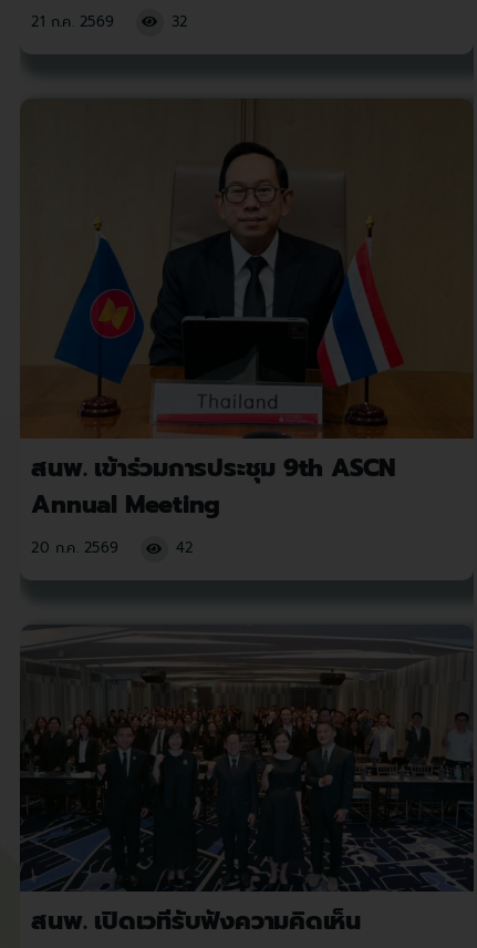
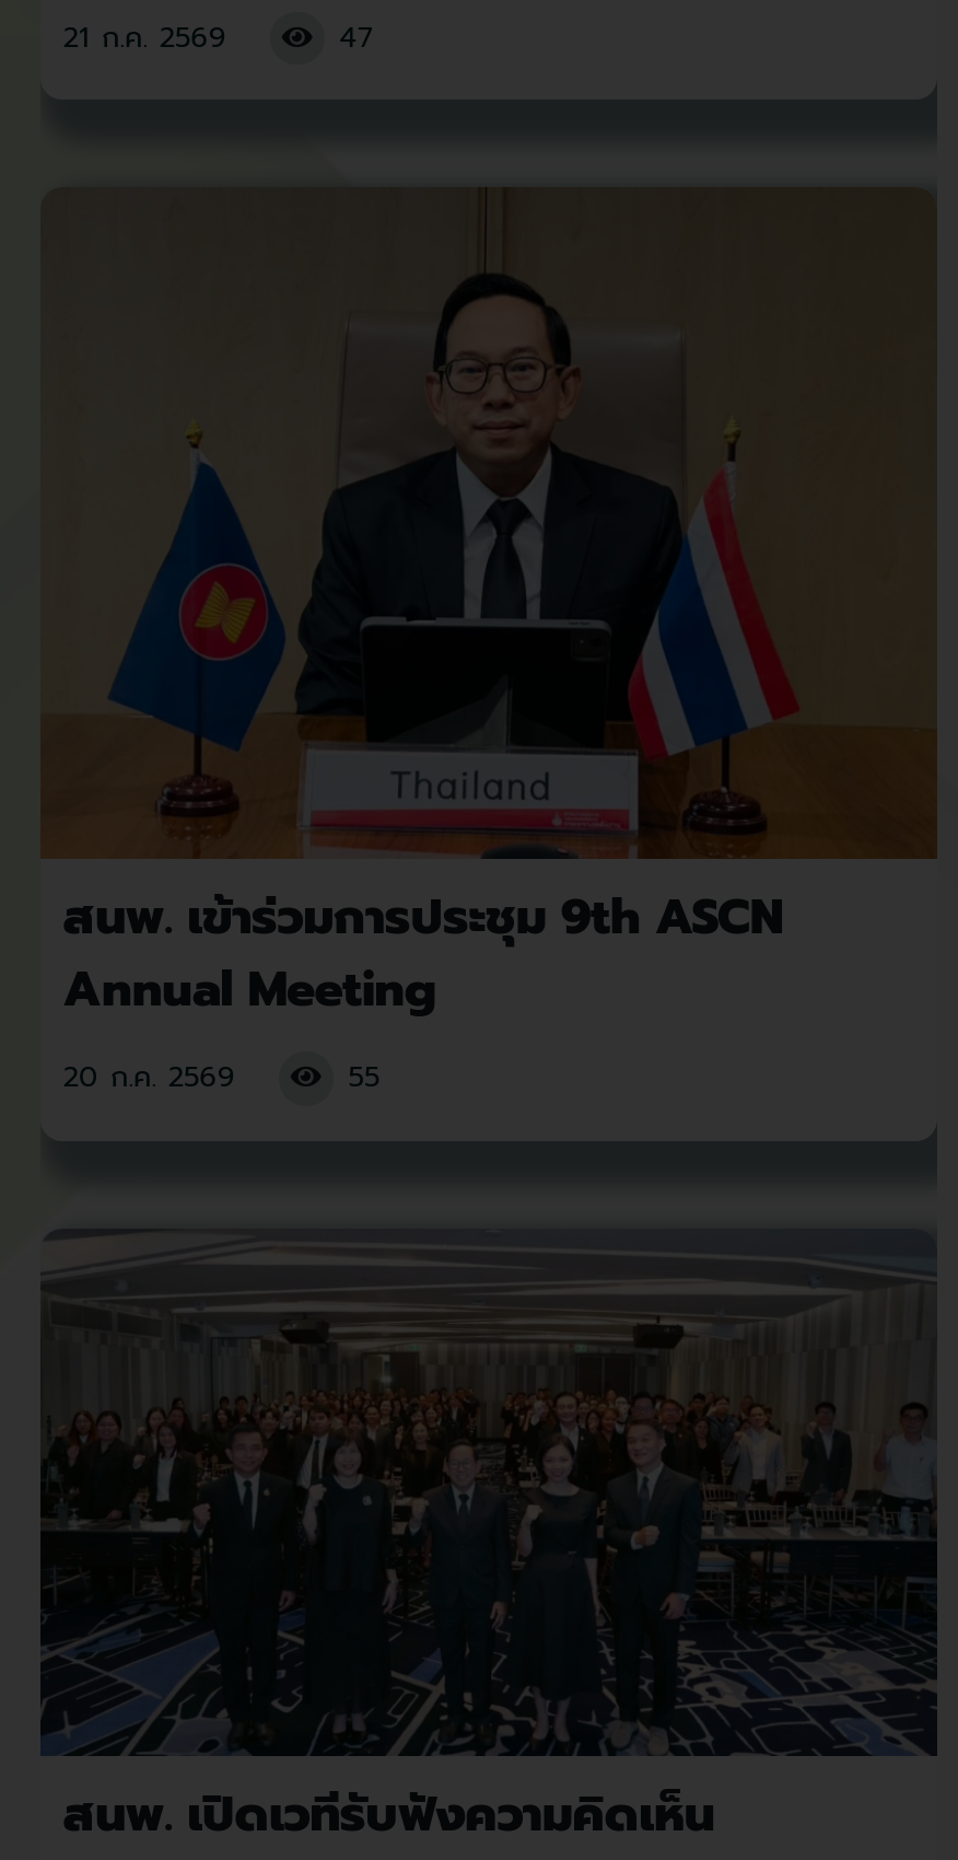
- 32
+ 47

- 42
+ 55
